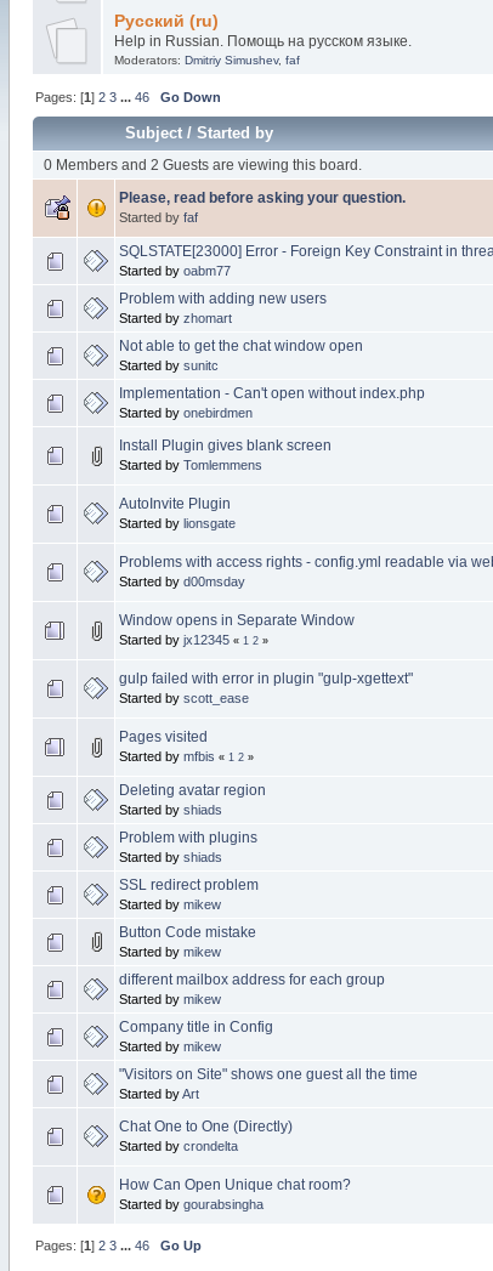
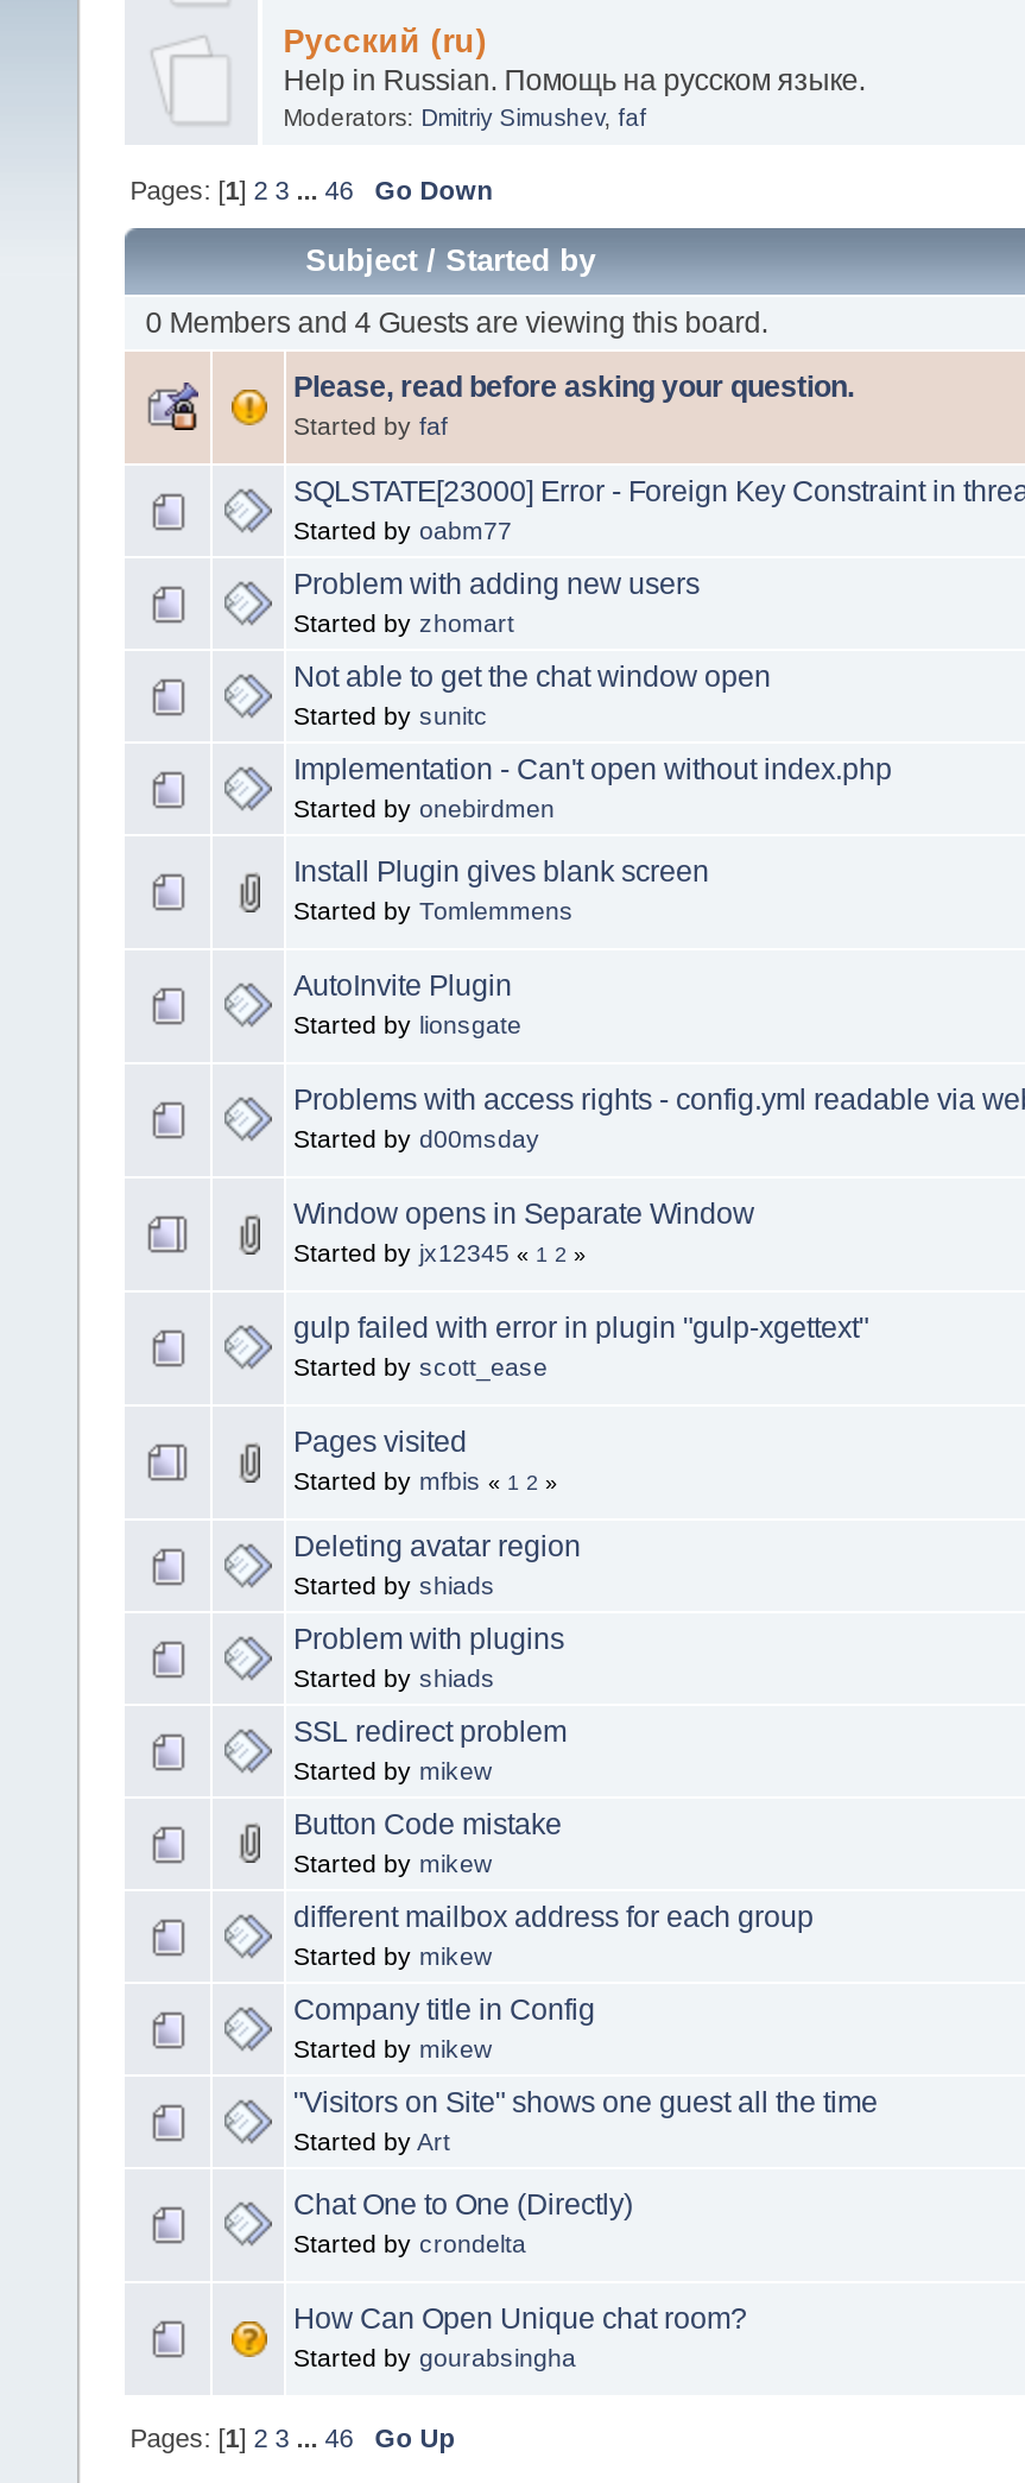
- 0 Members and 2 Guests are viewing this board.
+ 0 Members and 4 Guests are viewing this board.
